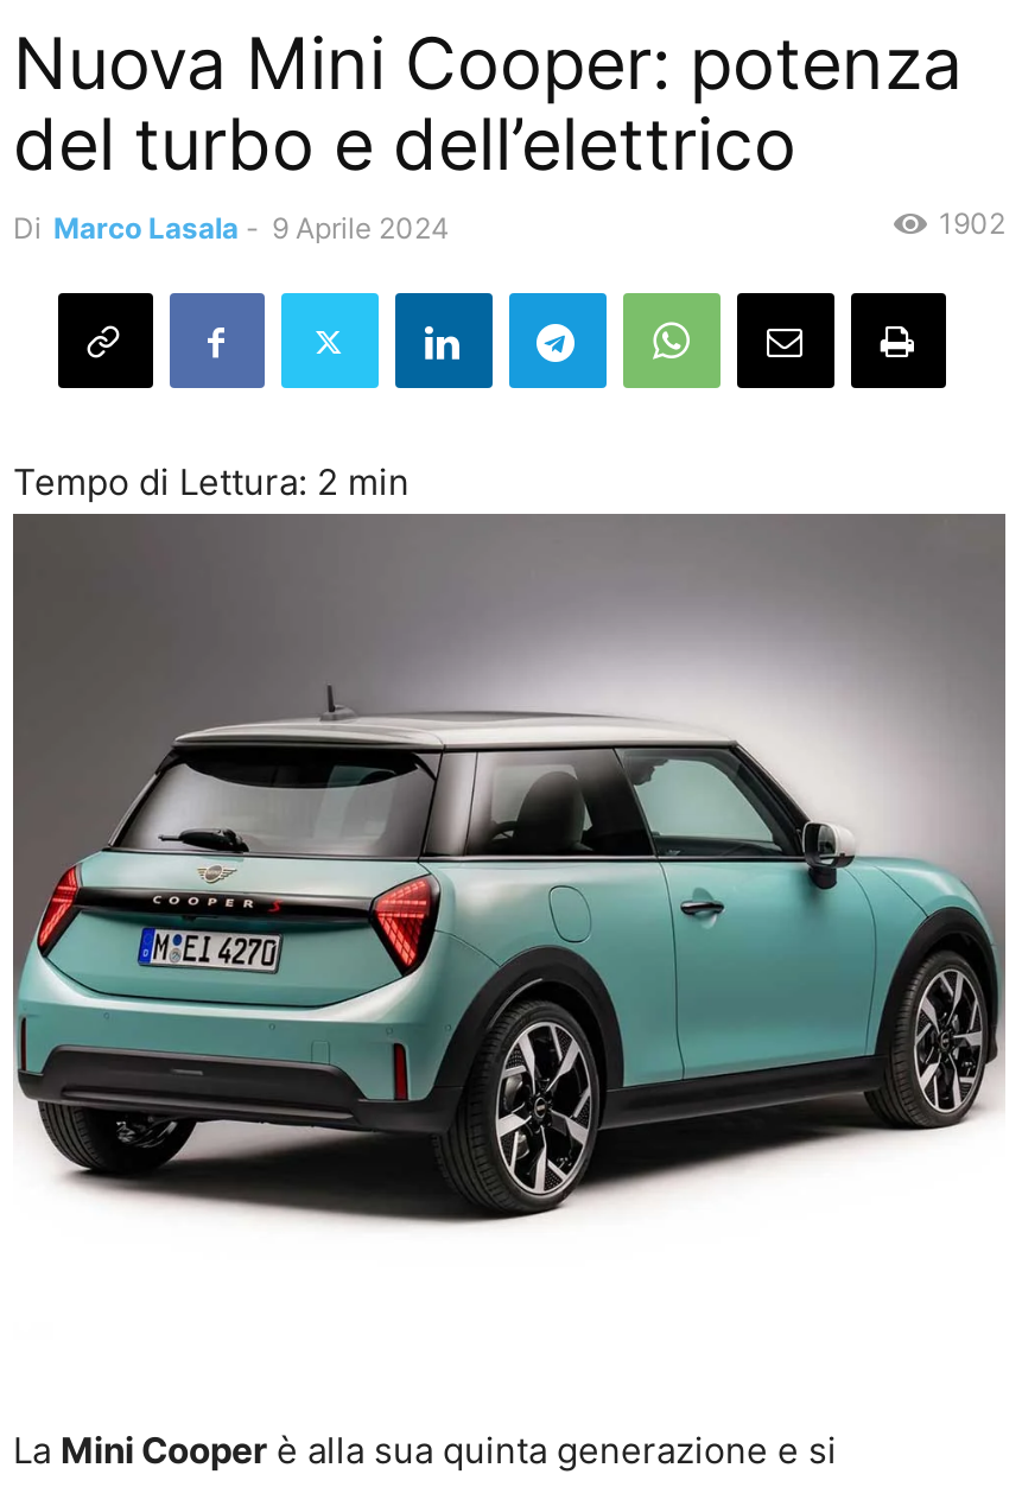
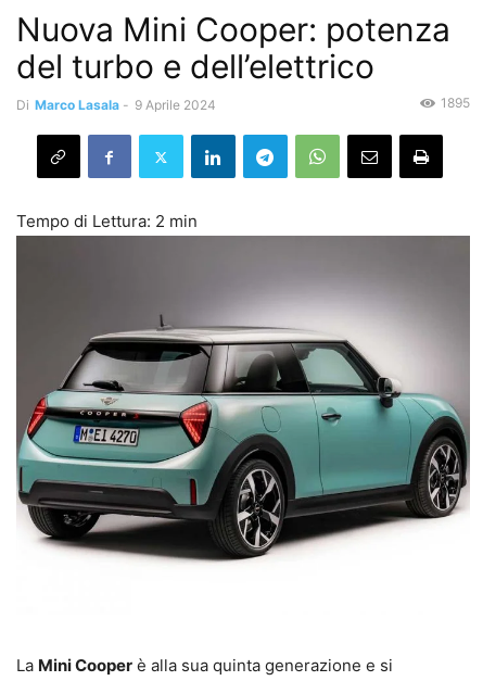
- 1902
+ 1895
